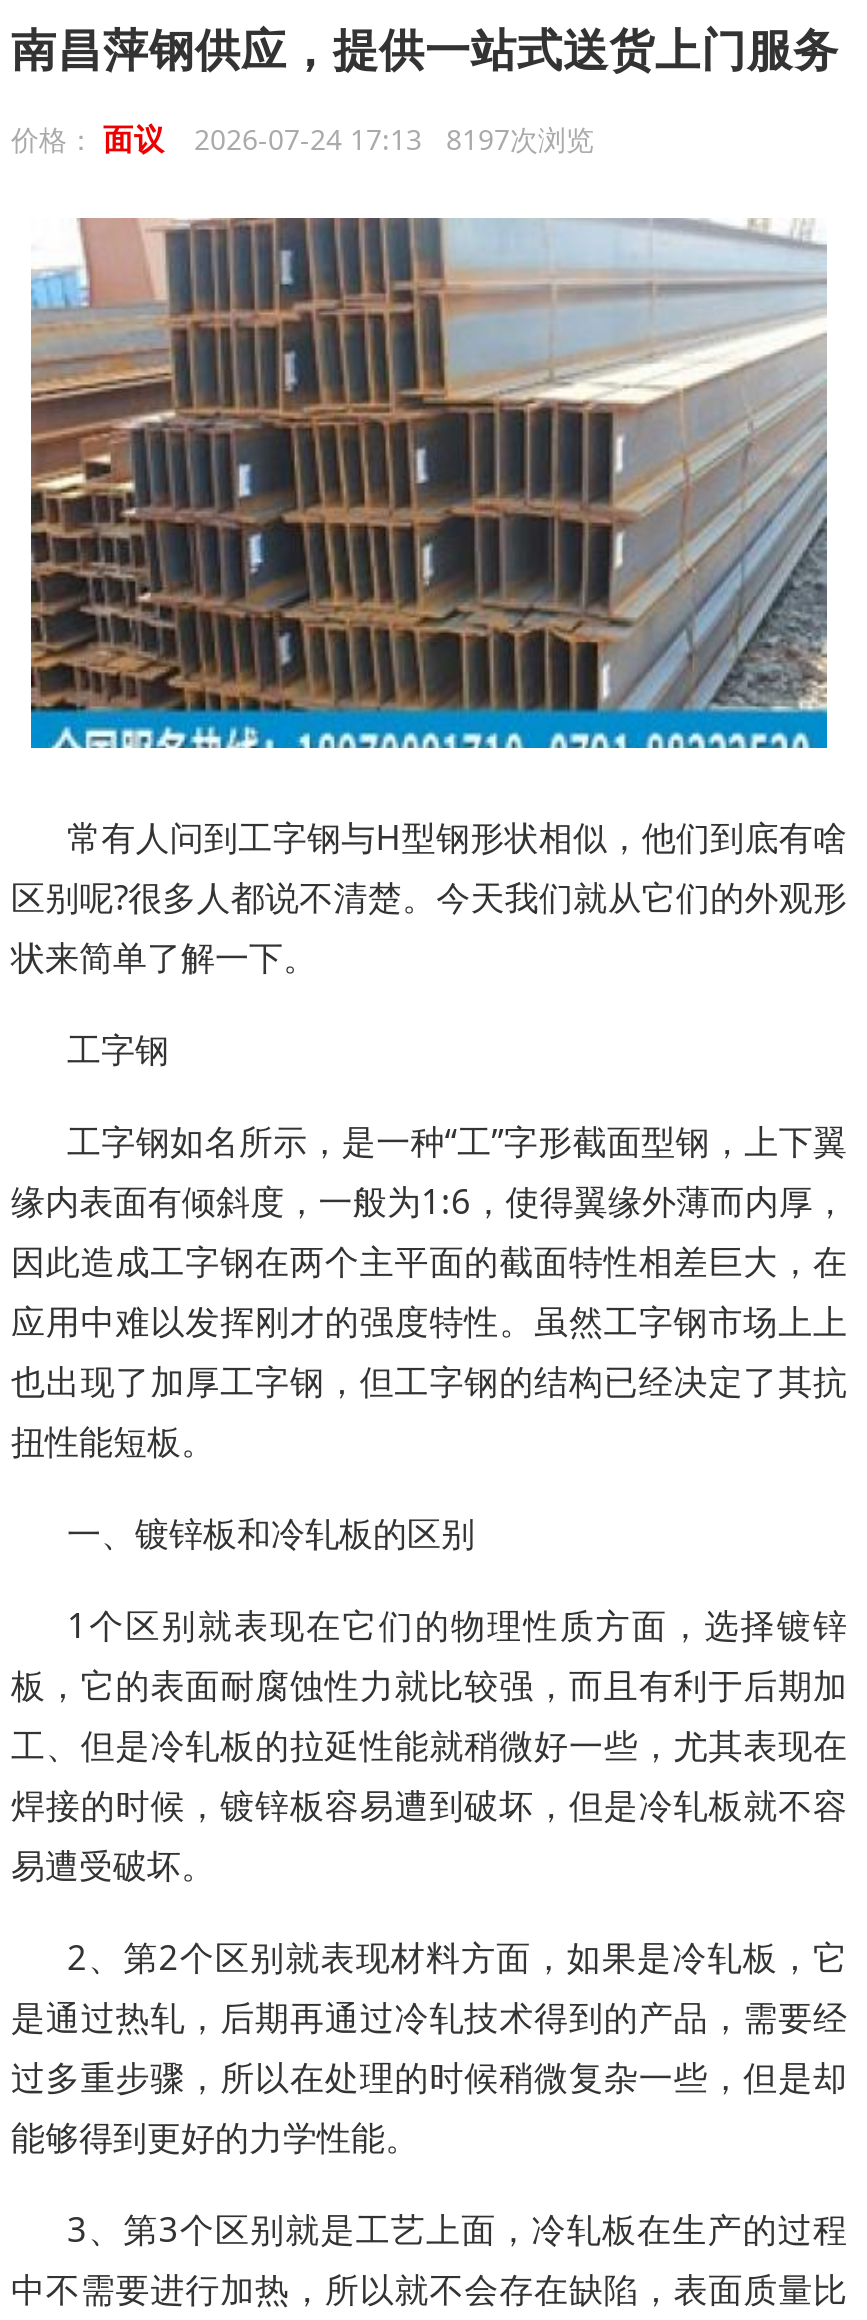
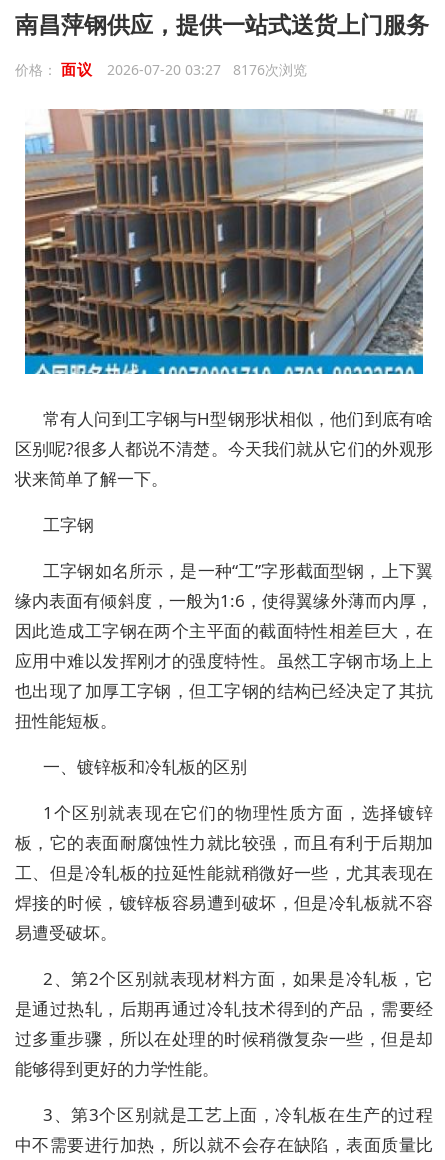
- 价格：面议 2026-07-24 17:13 8197次浏览
+ 价格：面议 2026-07-20 03:27 8176次浏览
